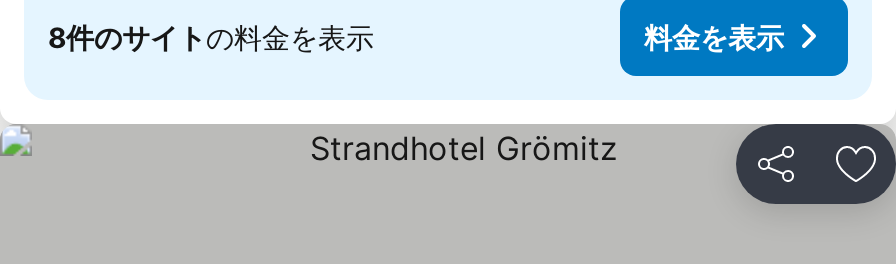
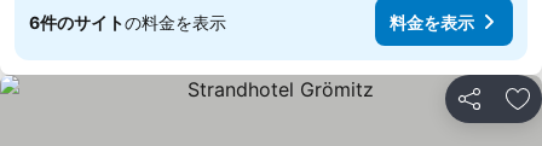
- 8件のサイトの料金を表示
+ 6件のサイトの料金を表示
